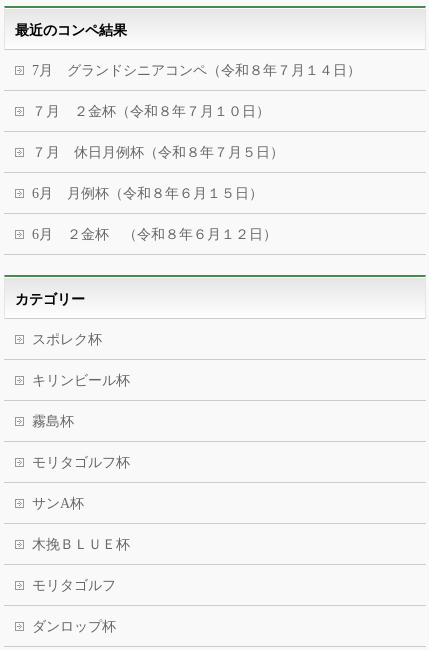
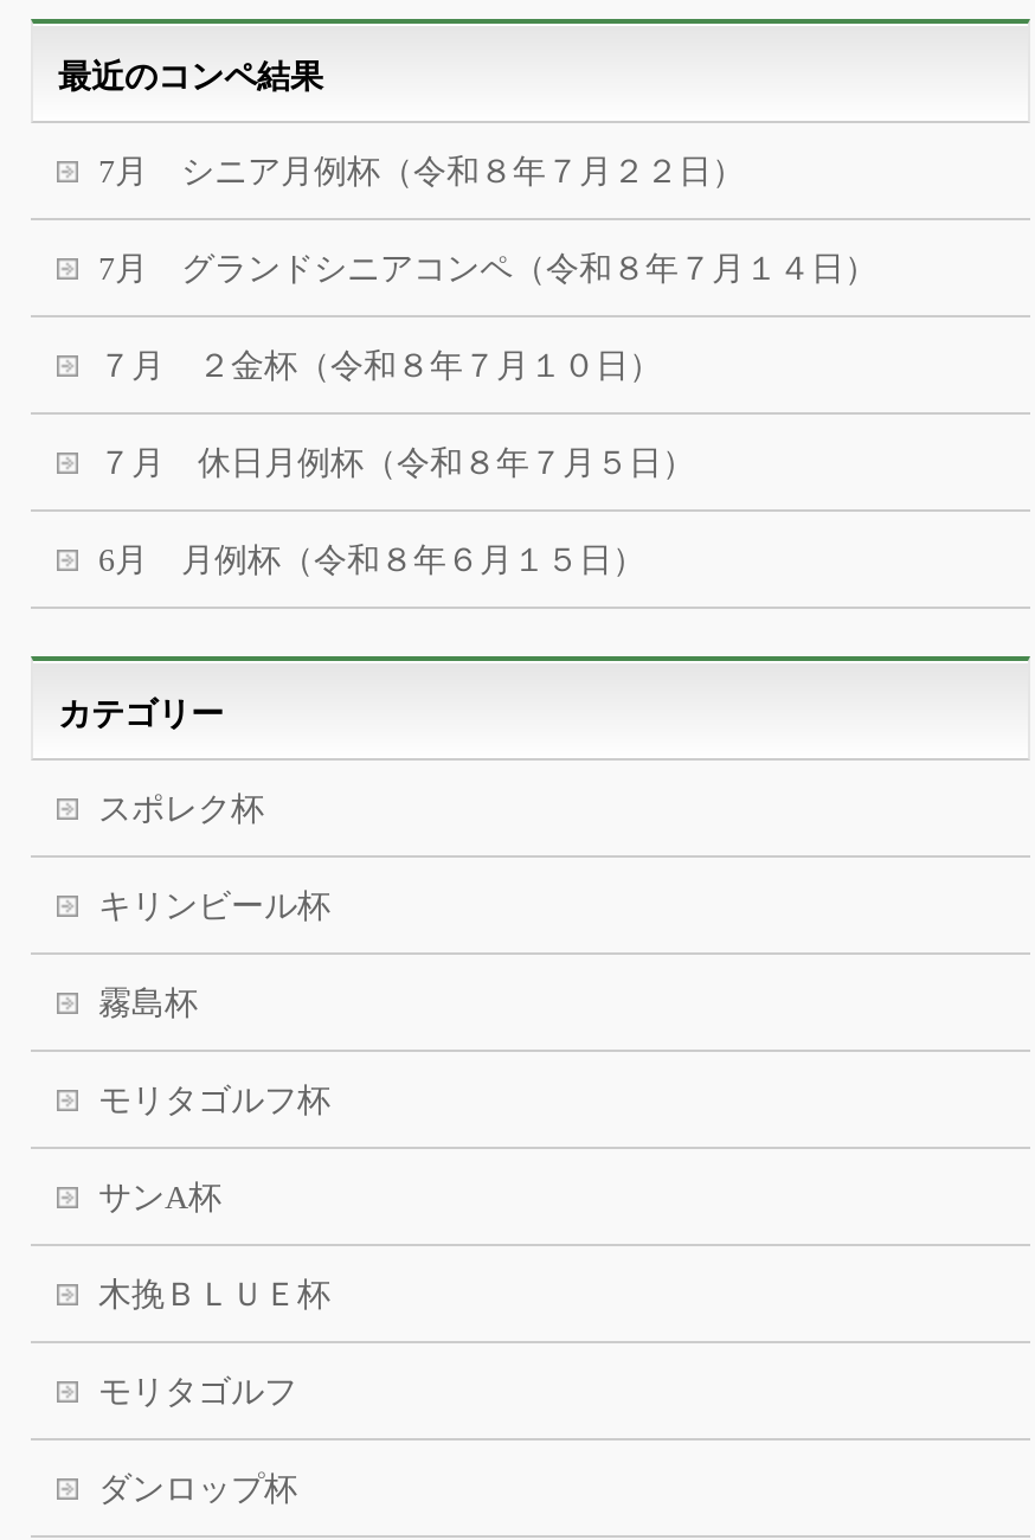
+ 7月 シニア月例杯（令和８年７月２２日）

moved down: 7月 グランドシニアコンペ（令和８年７月１４日） | ７月 ２金杯（令和８年７月１０日） | ７月 休日月例杯（令和８年７月５日） | 6月 月例杯（令和８年６月１５日）

- 6月 ２金杯 （令和８年６月１２日）
